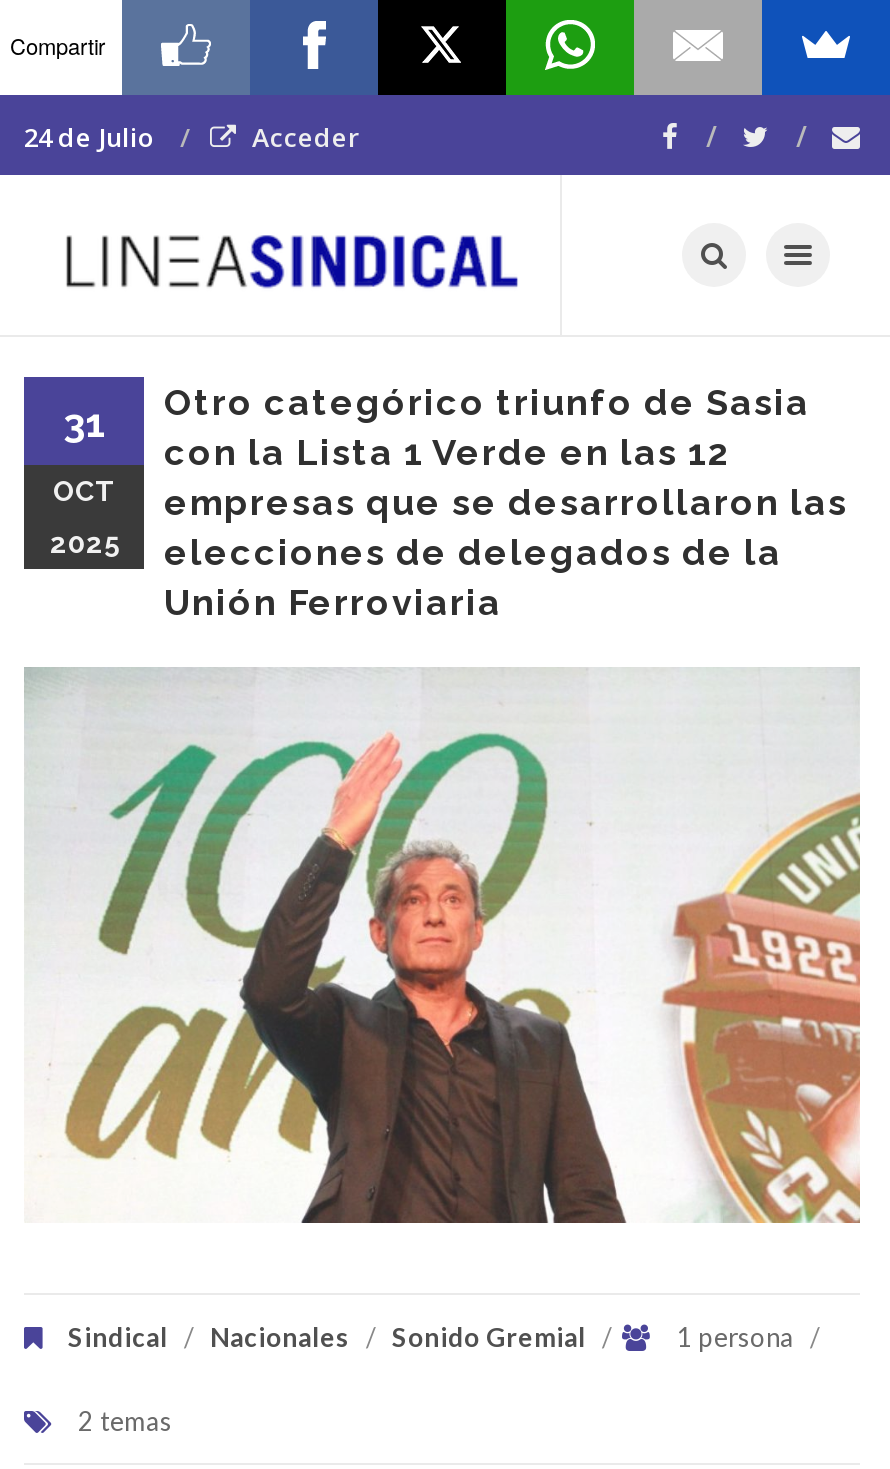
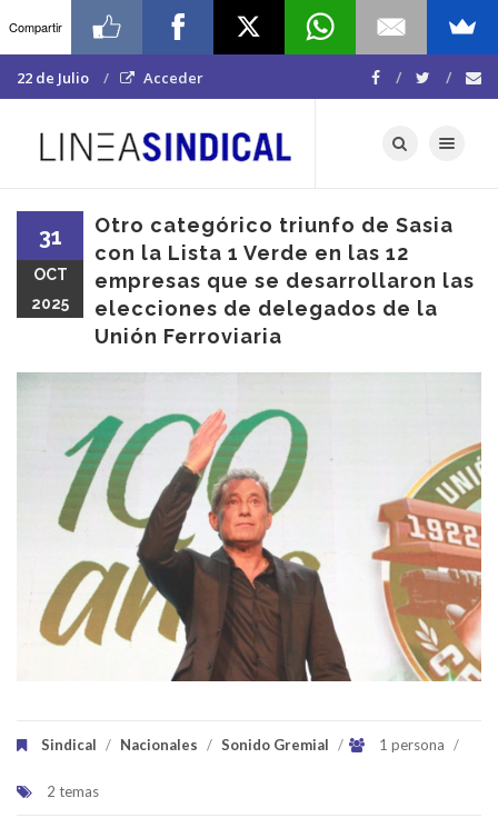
- 24 de Julio
+ 22 de Julio
